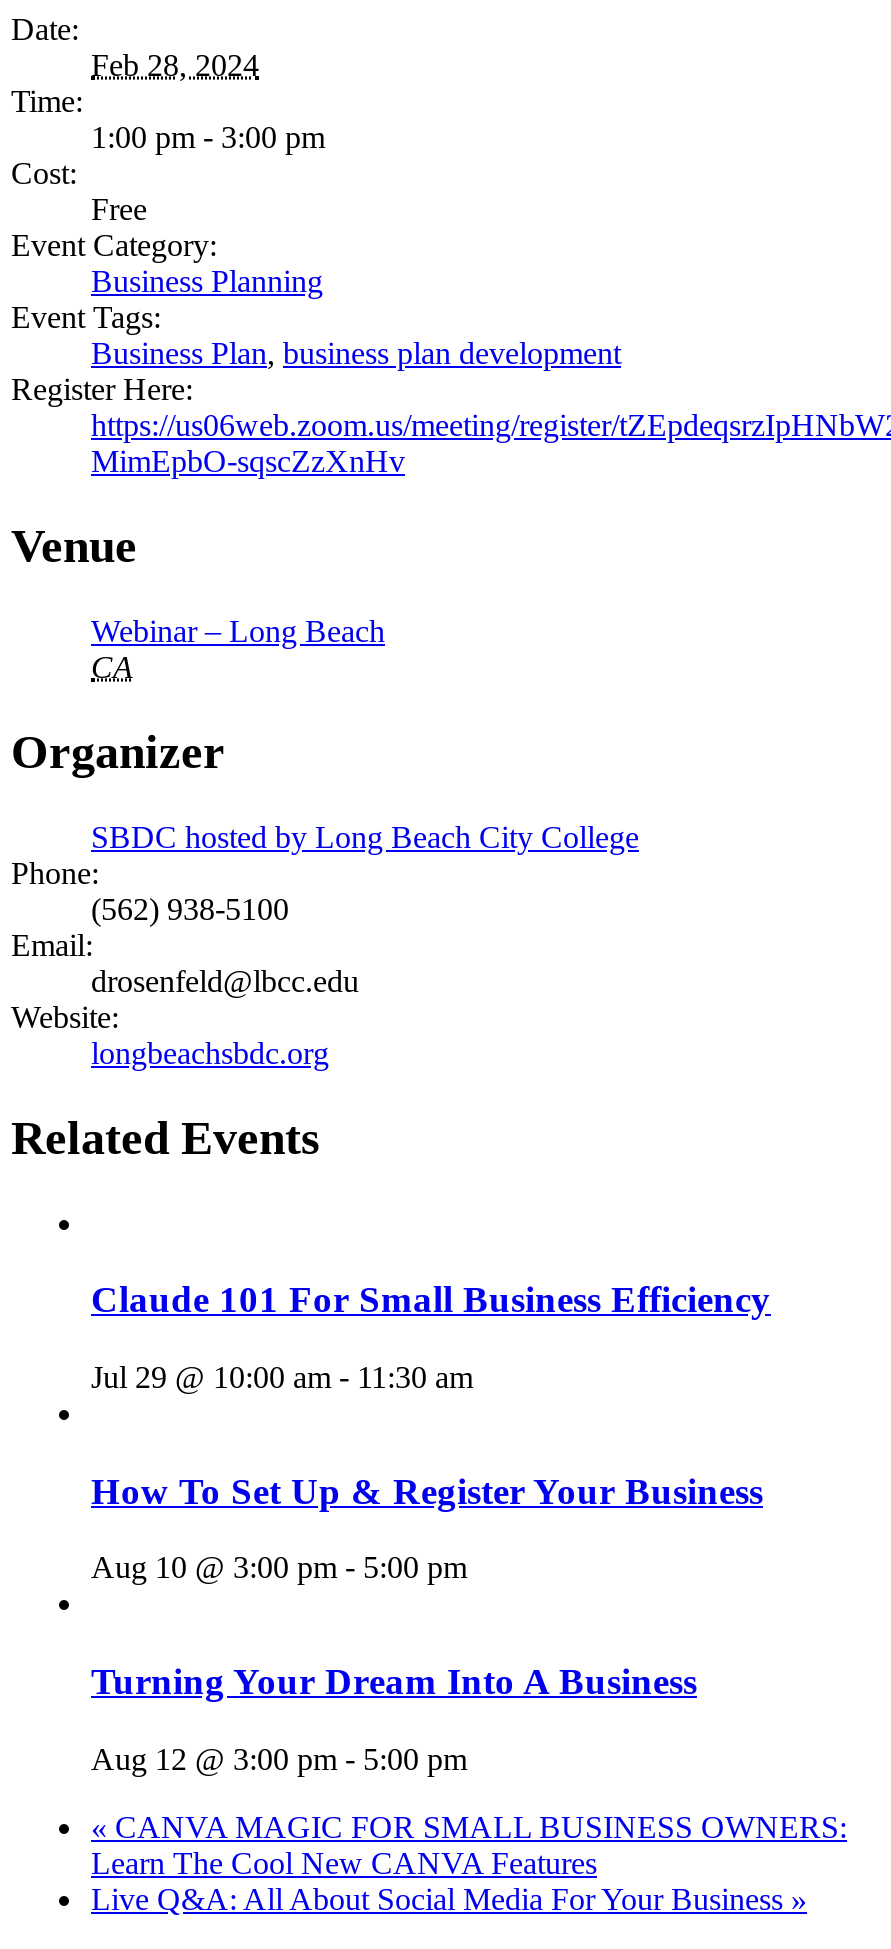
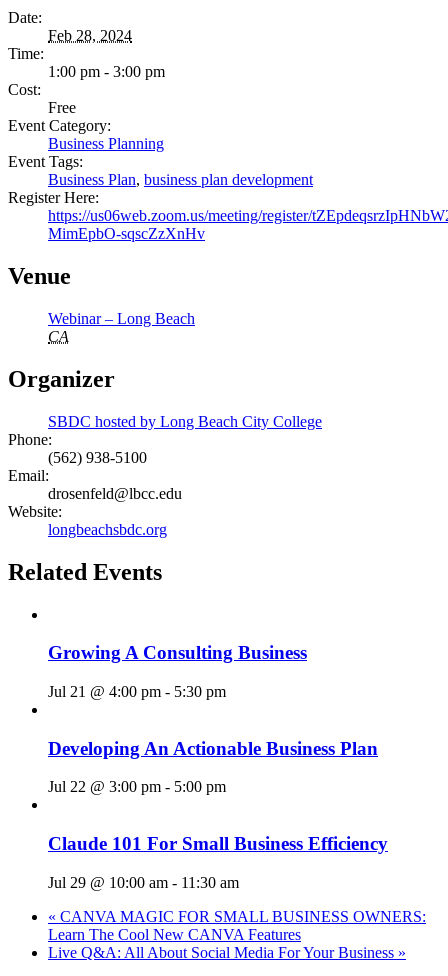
+ Growing A Consulting Business
+ Jul 21 @ 4:00 pm - 5:30 pm
+ Developing An Actionable Business Plan
+ Jul 22 @ 3:00 pm - 5:00 pm

moved down: Claude 101 For Small Business Efficiency | Jul 29 @ 10:00 am - 11:30 am

- How To Set Up & Register Your Business
- Aug 10 @ 3:00 pm - 5:00 pm
- Turning Your Dream Into A Business
- Aug 12 @ 3:00 pm - 5:00 pm
